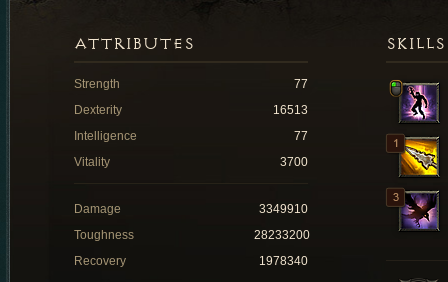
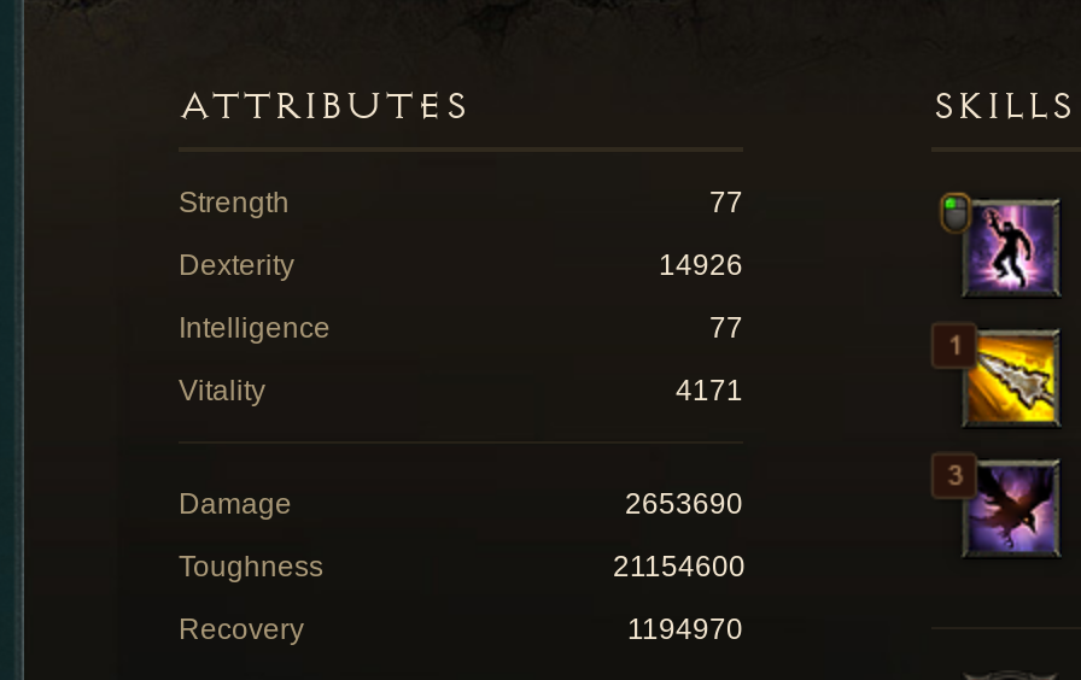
- 16513
+ 14926

- 3700
+ 4171

- 3349910
+ 2653690

- 28233200
+ 21154600

- 1978340
+ 1194970
